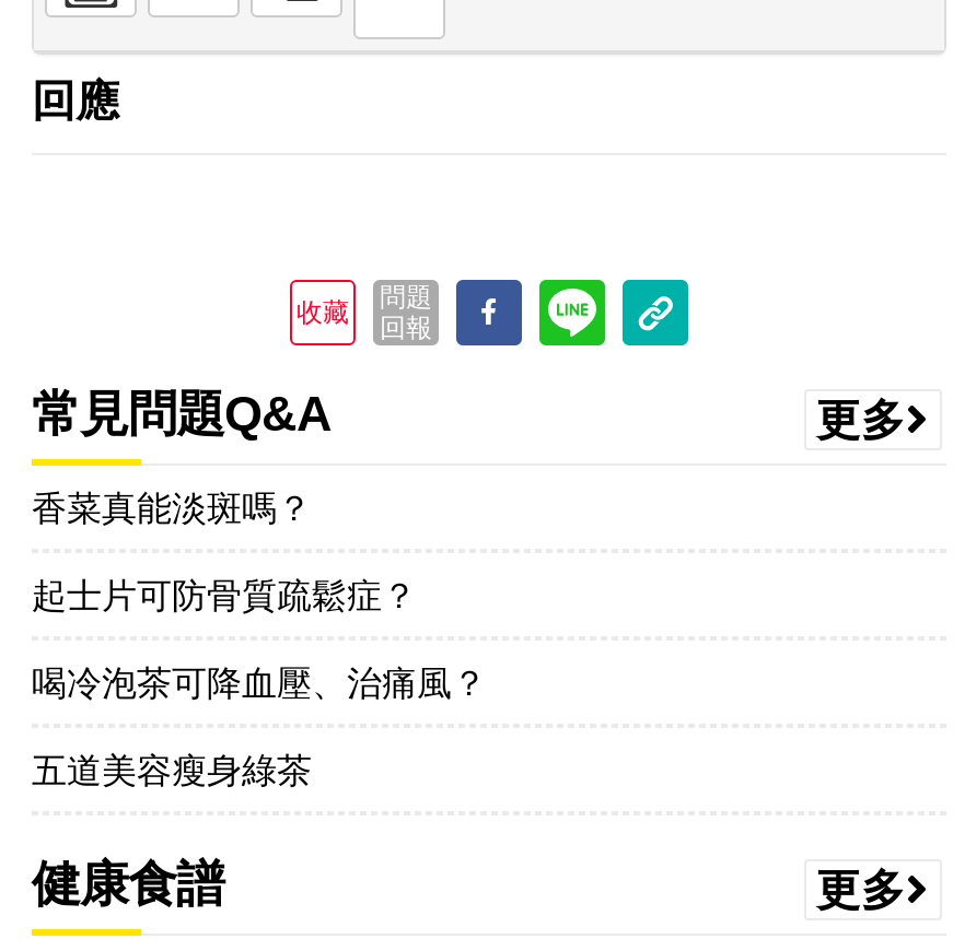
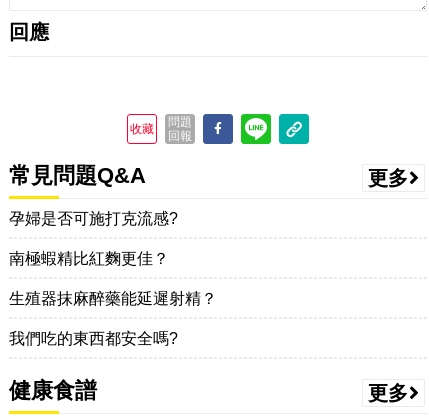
- 香菜真能淡斑嗎？
+ 孕婦是否可施打克流感?

- 起士片可防骨質疏鬆症？
+ 南極蝦精比紅麴更佳？

- 喝冷泡茶可降血壓、治痛風？
+ 生殖器抹麻醉藥能延遲射精？

- 五道美容瘦身綠茶
+ 我們吃的東西都安全嗎?
